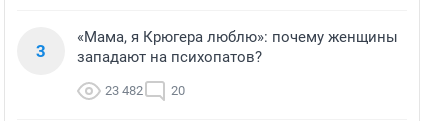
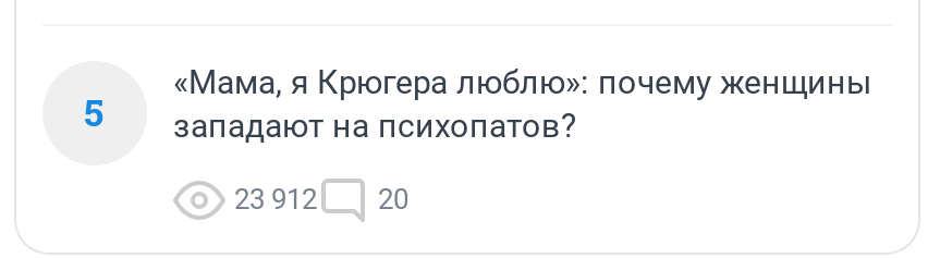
- 3 западают на психопатов?
+ 5 западают на психопатов?

- 23 482 20
+ 23 912 20
